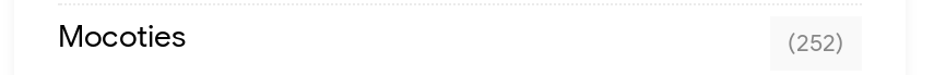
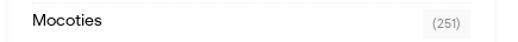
- (252)
+ (251)
